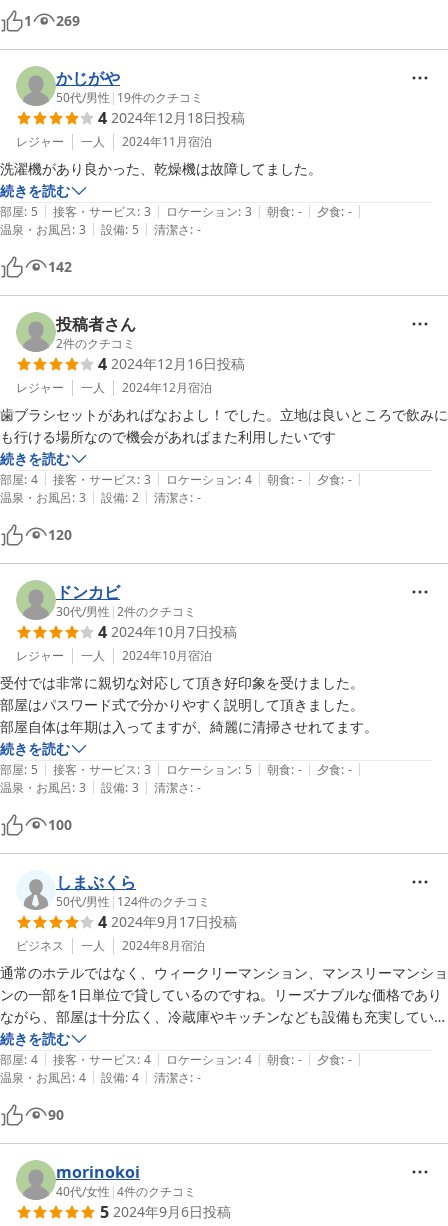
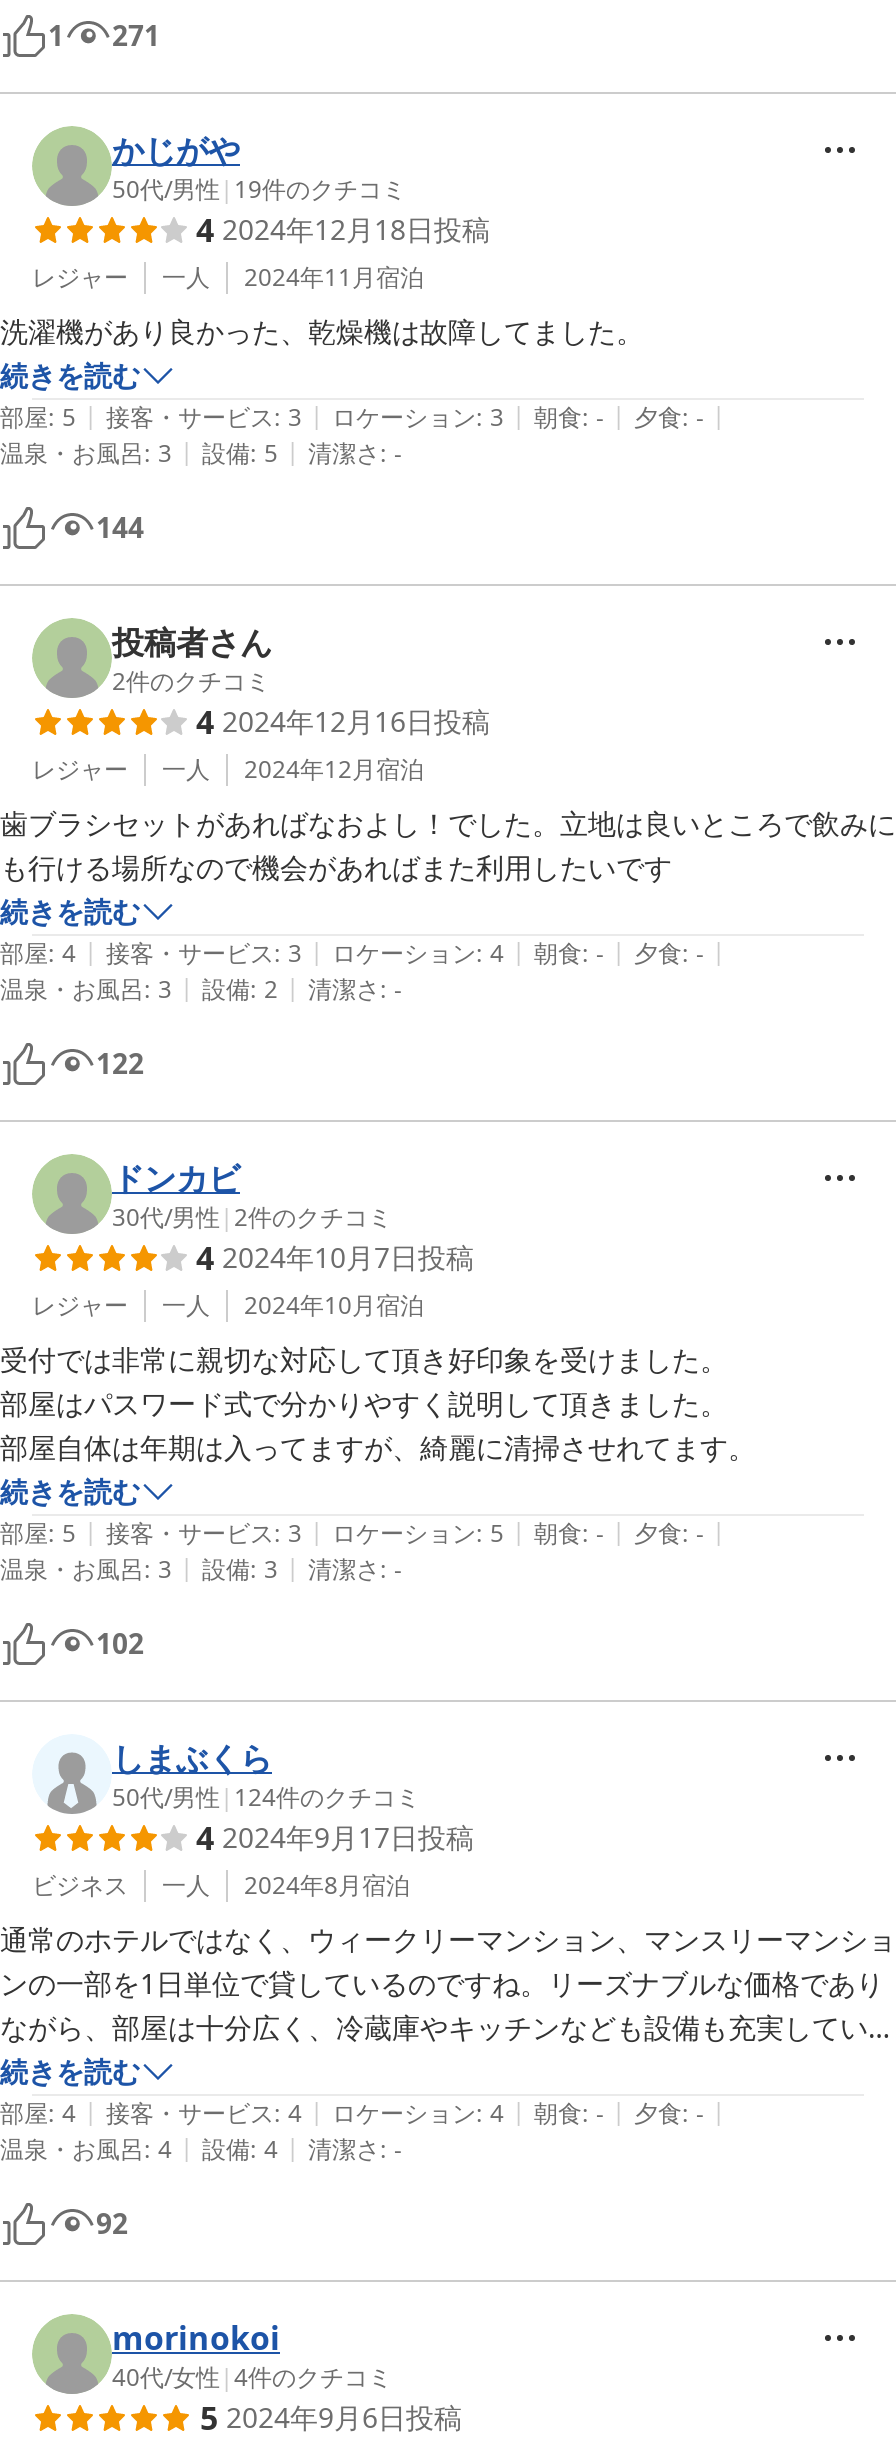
- 1 269
+ 1 271

- 142
+ 144

- 120
+ 122

- 100
+ 102

- 90
+ 92
